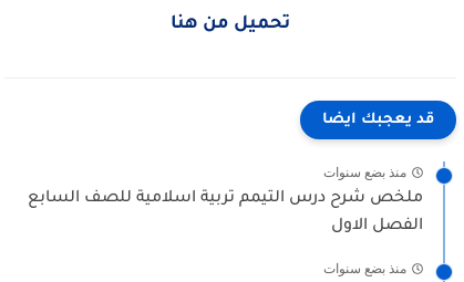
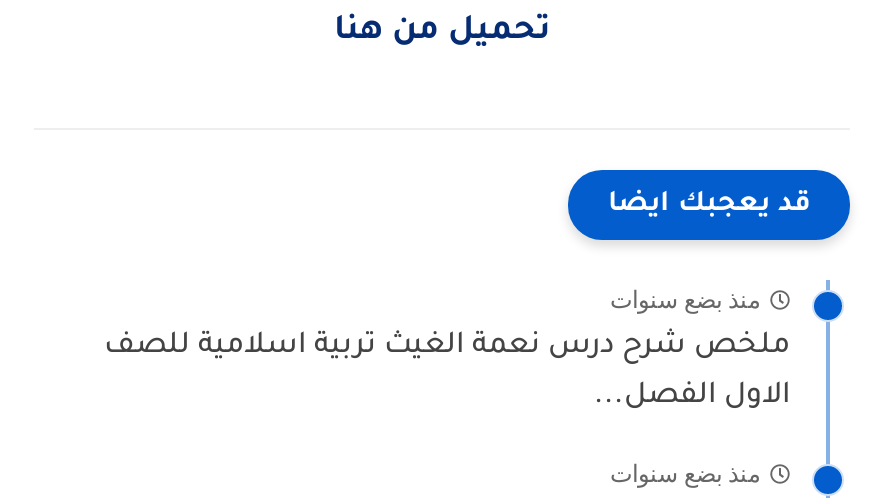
- ملخص شرح درس التيمم تربية اسلامية للصف السابع
+ ملخص شرح درس نعمة الغيث تربية اسلامية للصف

- الفصل الاول
+ الاول الفصل...
